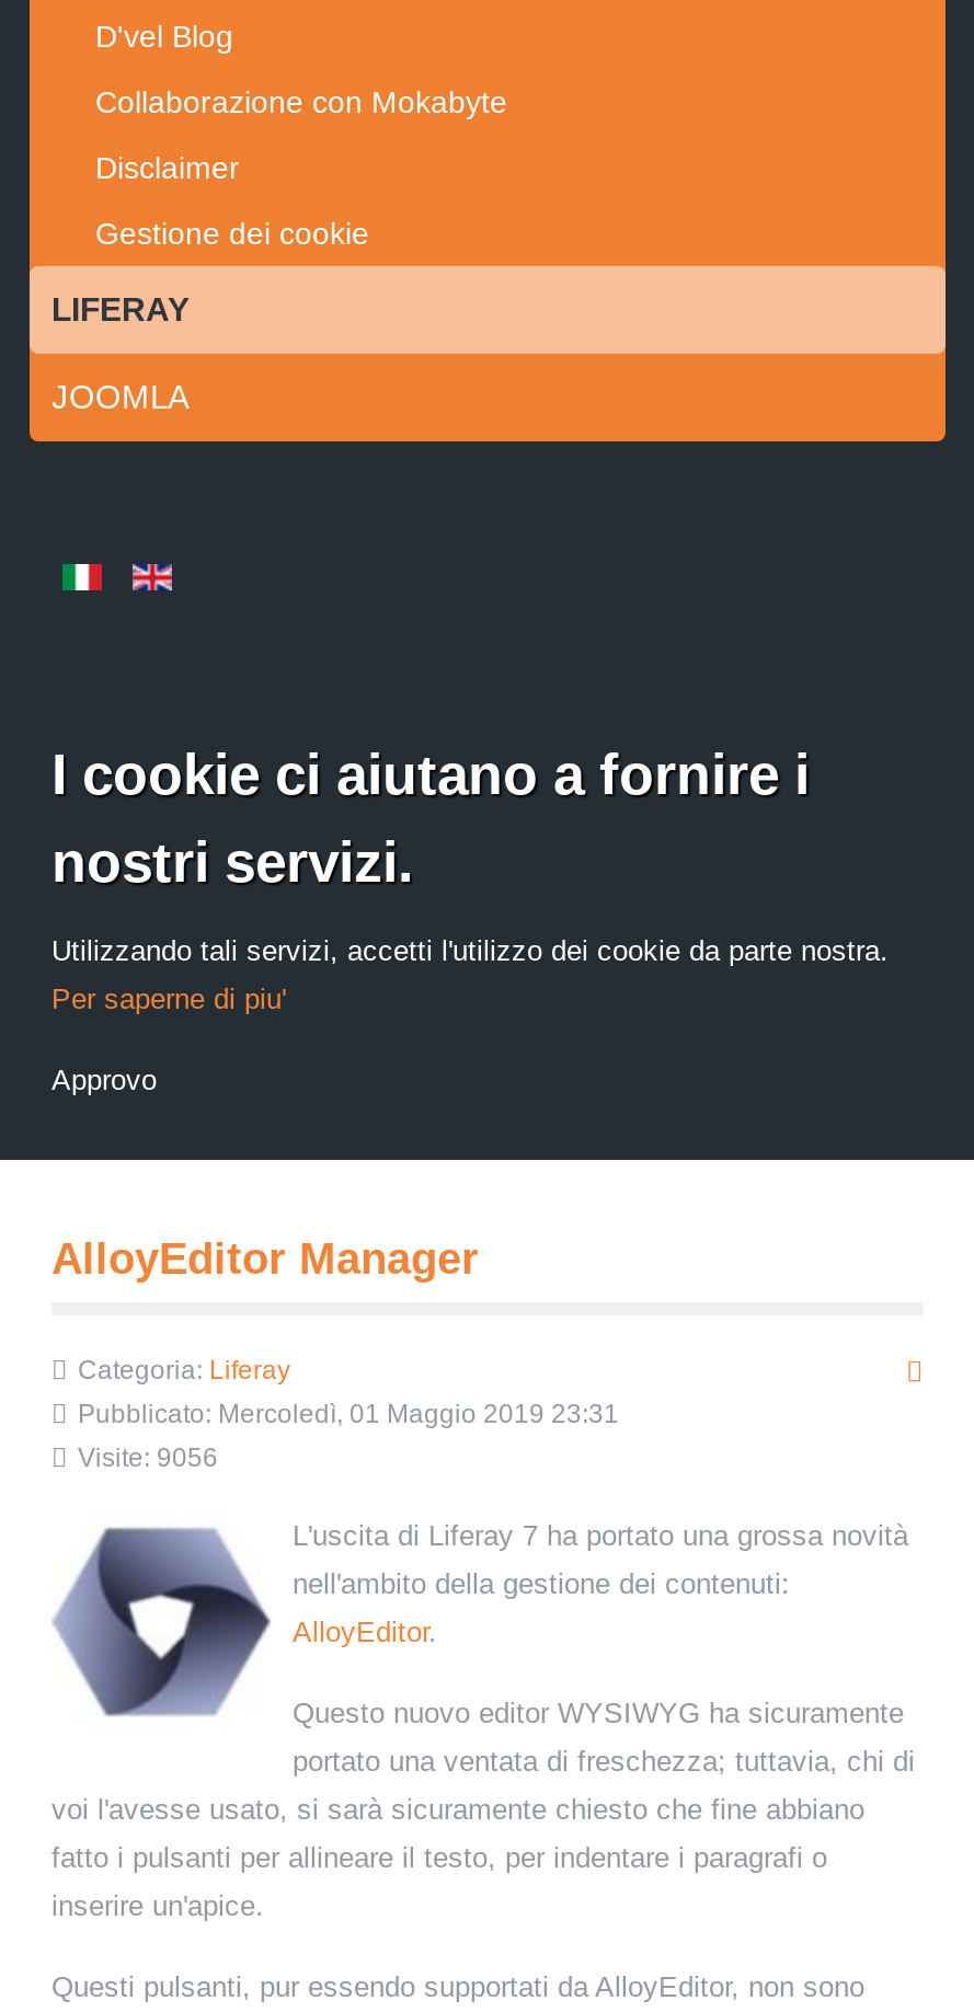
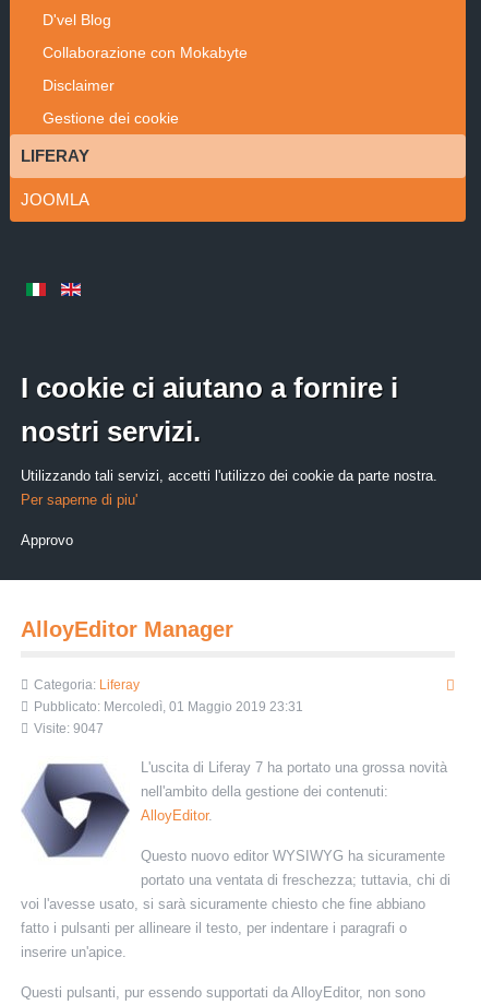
- Visite: 9056
+ Visite: 9047
